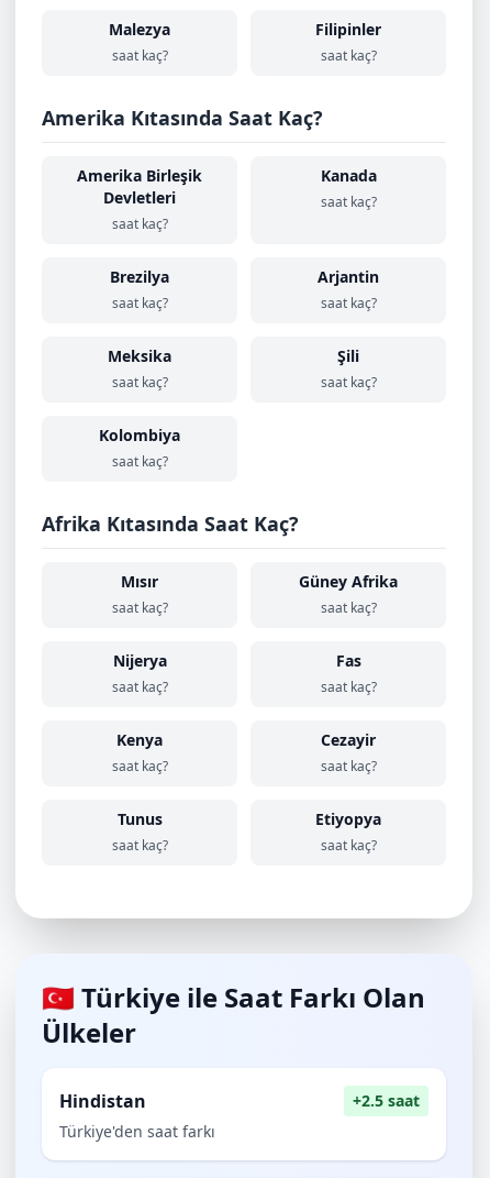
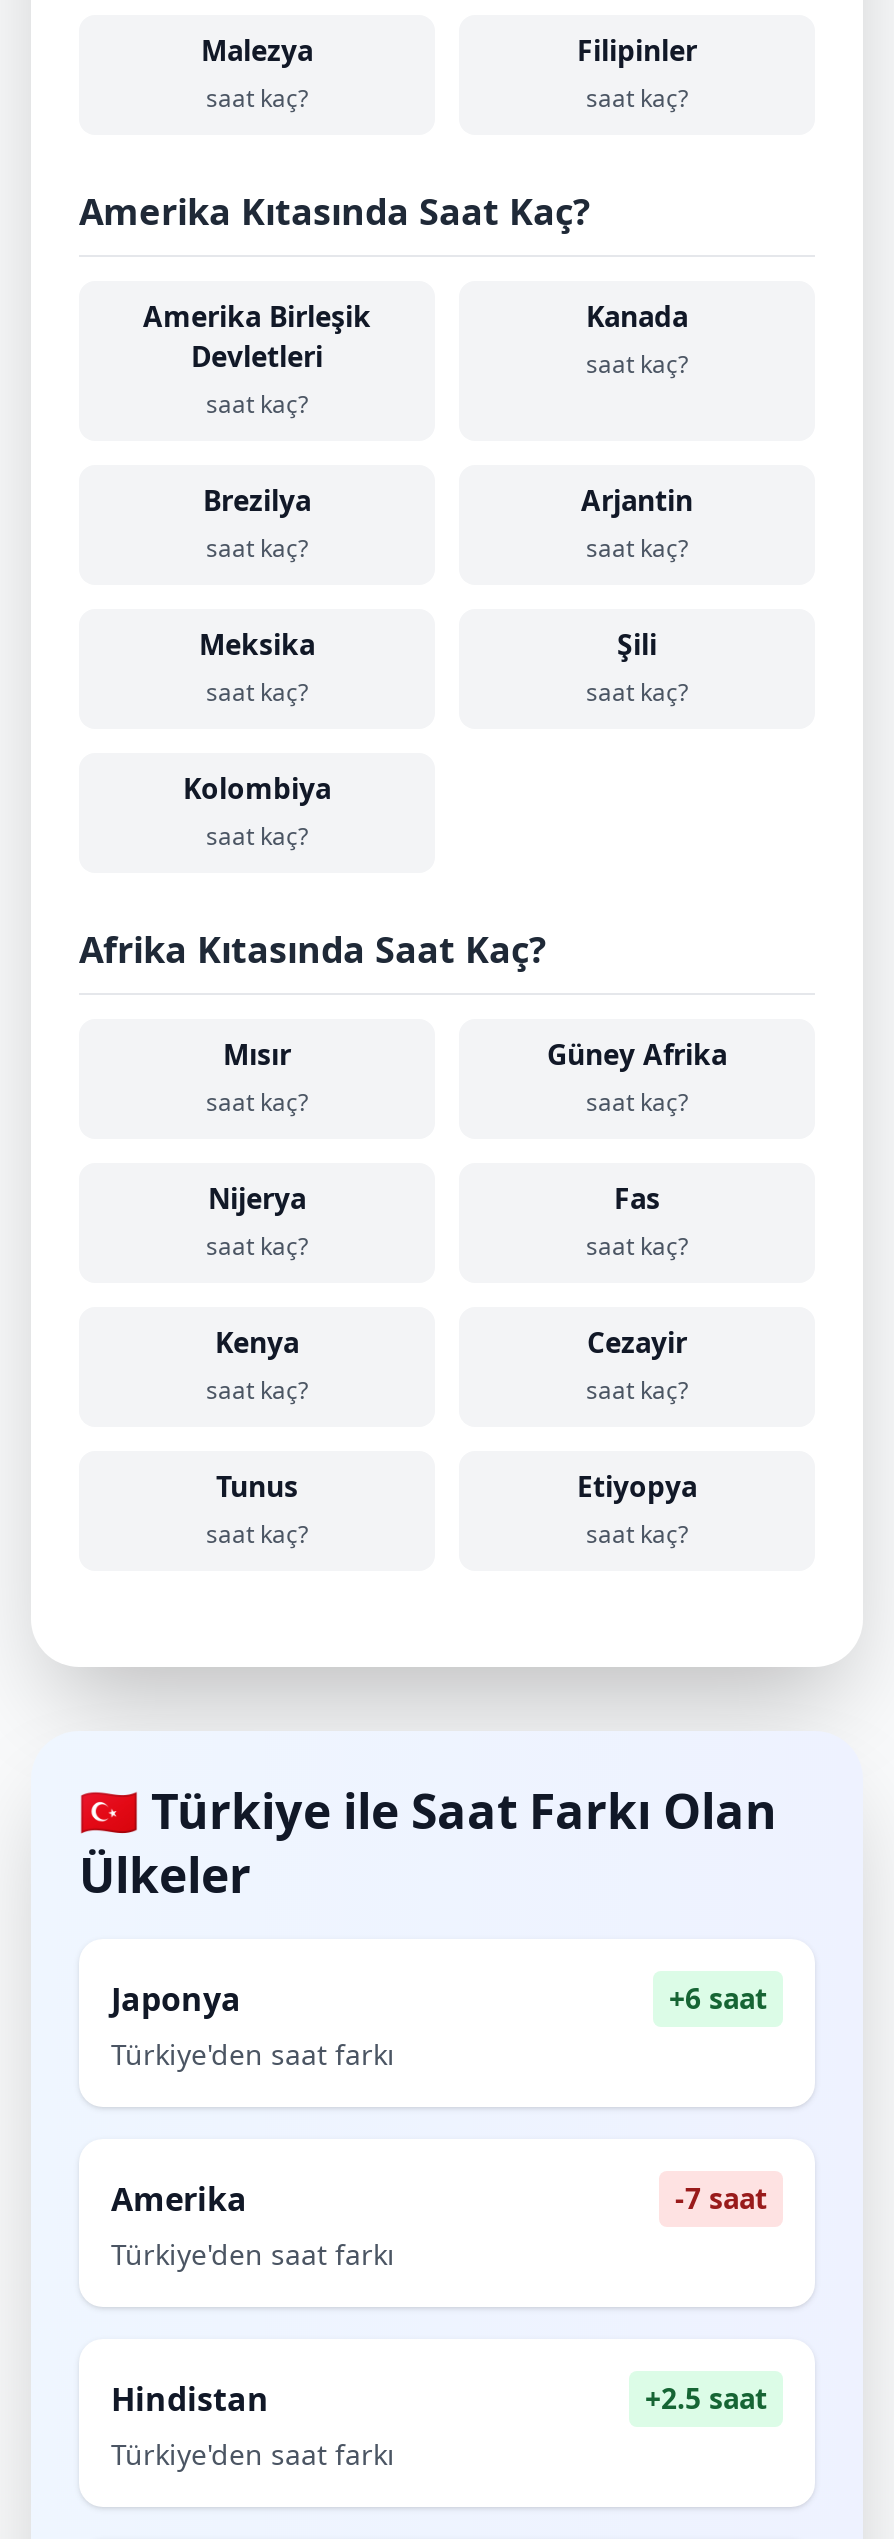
+ Japonya
+ +6 saat
+ Türkiye'den saat farkı
+ Amerika
+ -7 saat
+ Türkiye'den saat farkı
